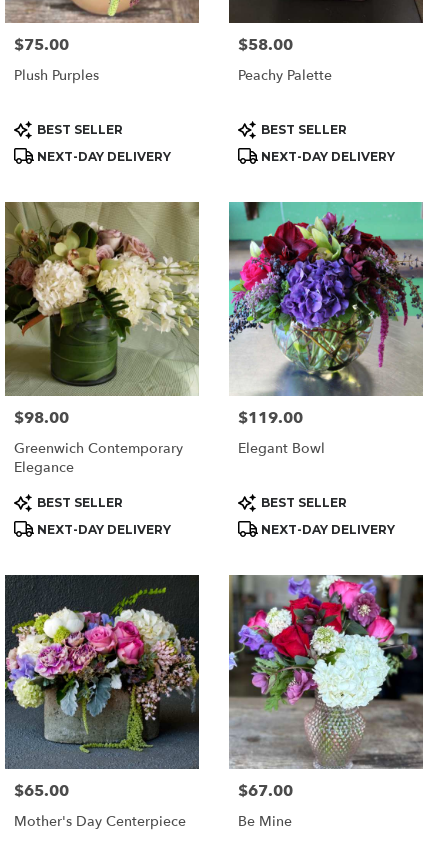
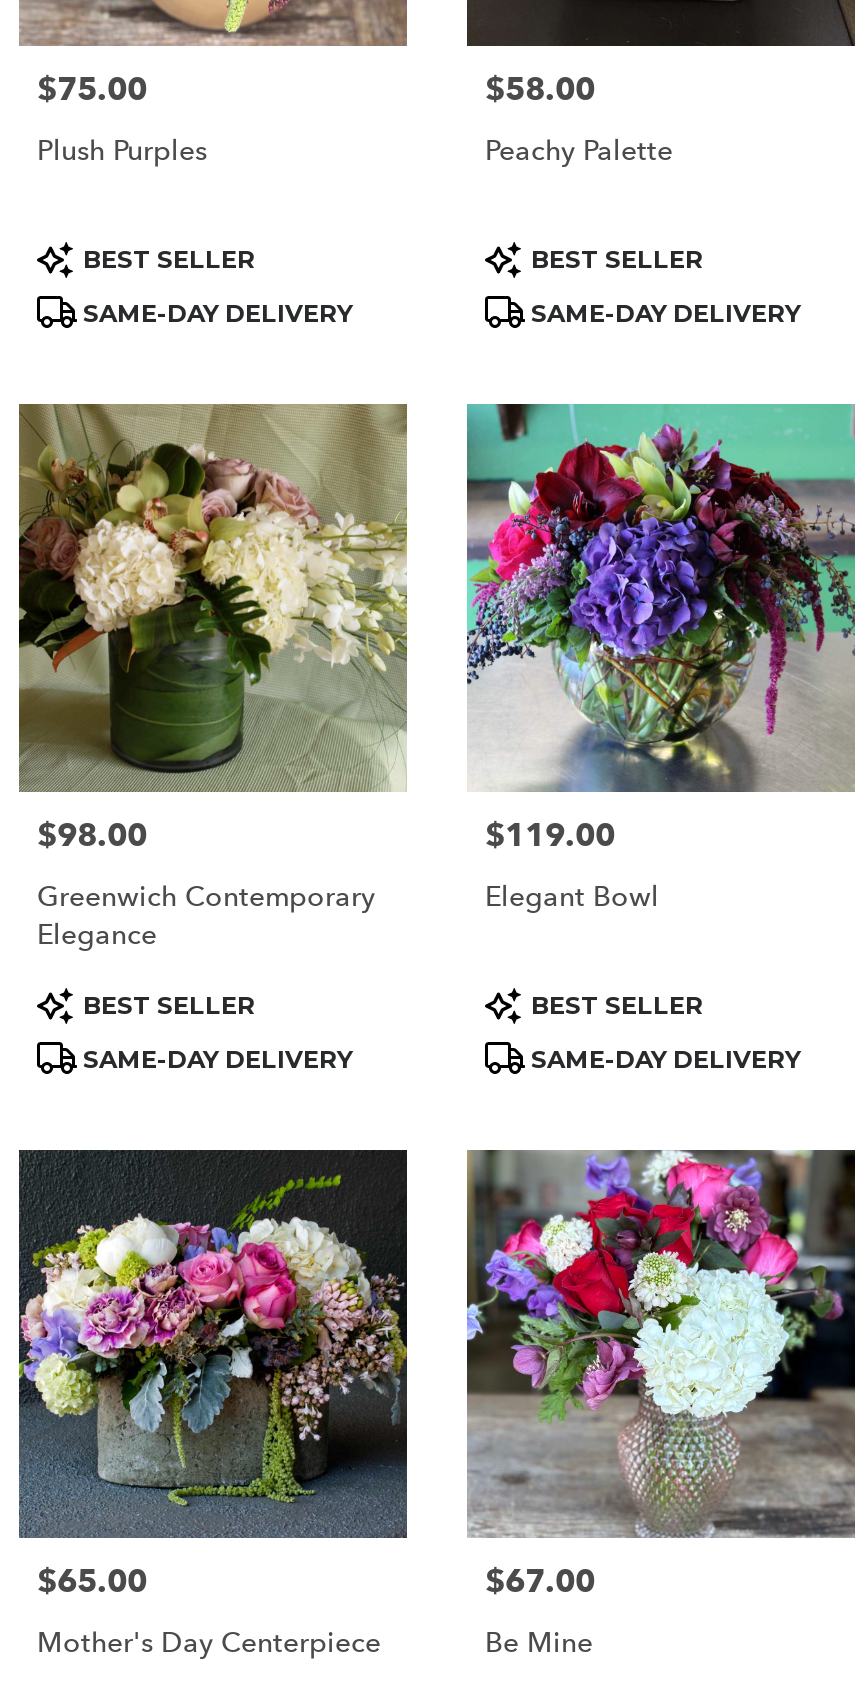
- NEXT-DAY DELIVERY
+ SAME-DAY DELIVERY

- NEXT-DAY DELIVERY
+ SAME-DAY DELIVERY

- NEXT-DAY DELIVERY
+ SAME-DAY DELIVERY

- NEXT-DAY DELIVERY
+ SAME-DAY DELIVERY
